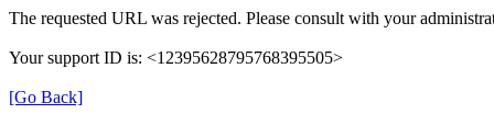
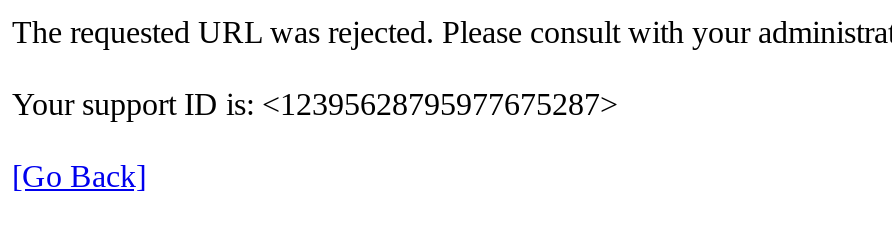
- Your support ID is: <12395628795768395505>
+ Your support ID is: <12395628795977675287>
